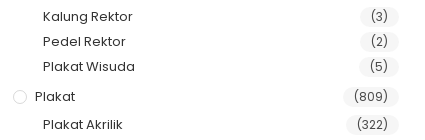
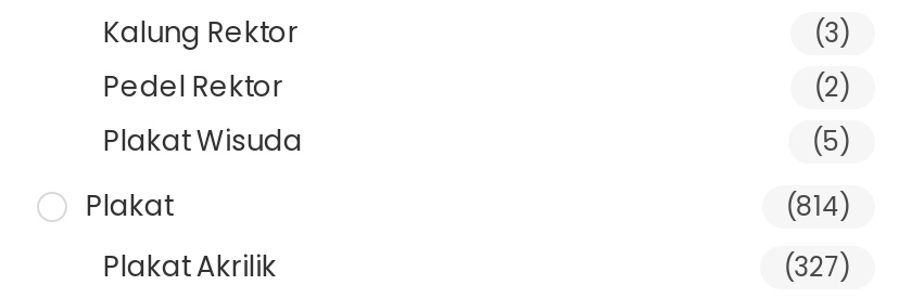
- (809)
+ (814)

- (322)
+ (327)
